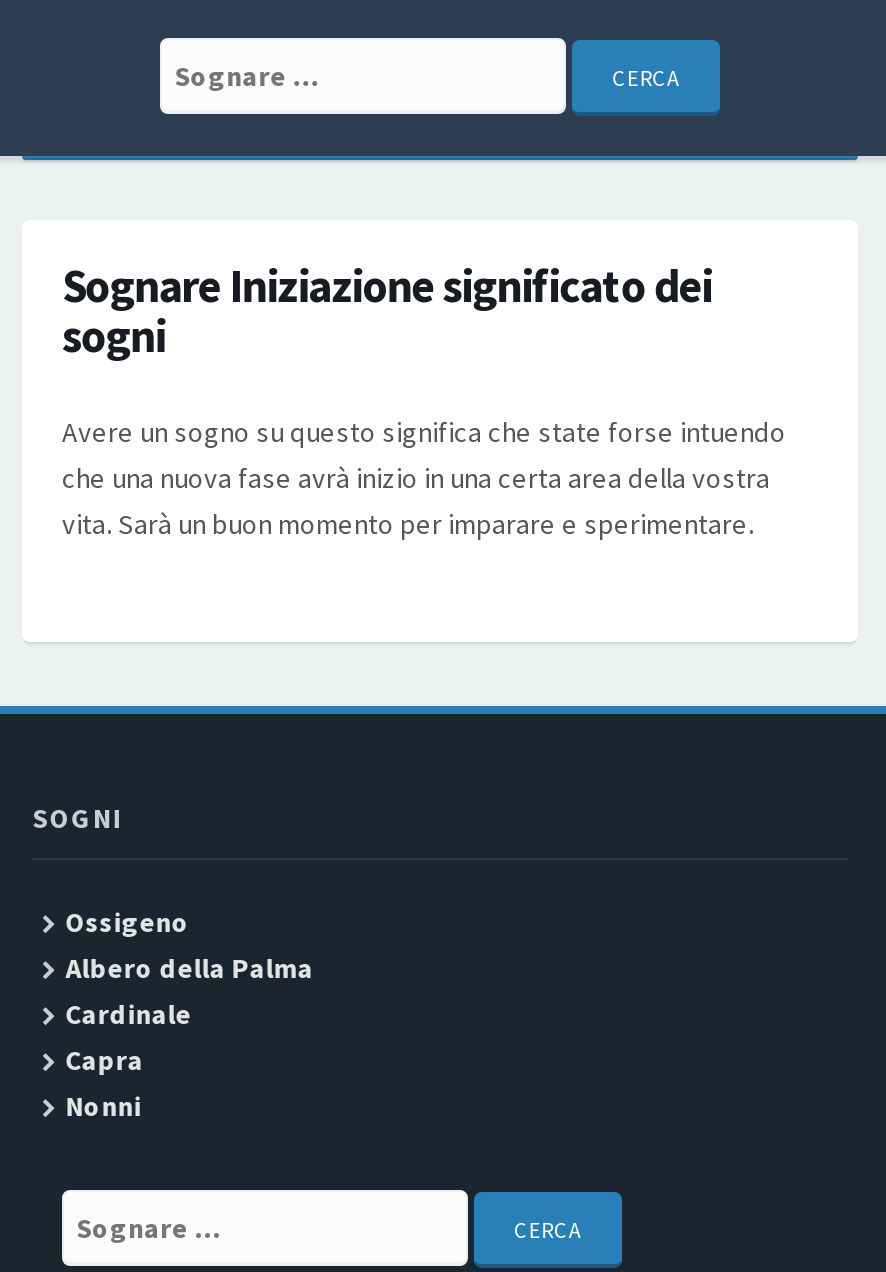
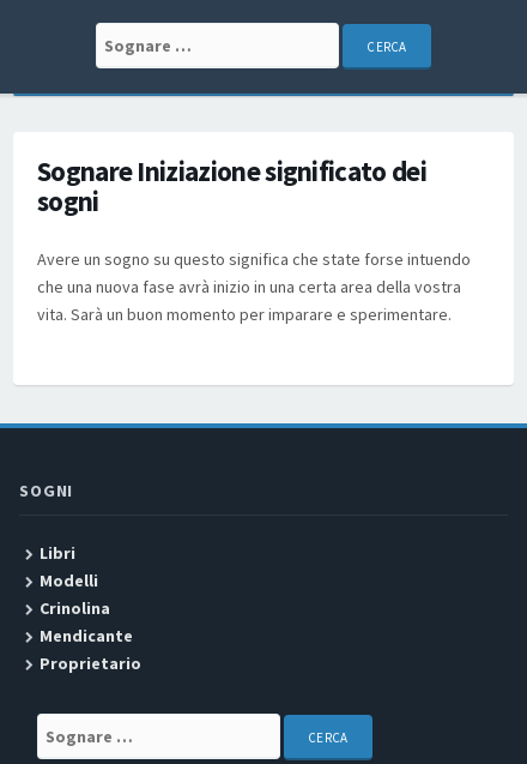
- Ossigeno
- Albero della Palma
- Cardinale
- Capra
- Nonni
+ Libri
+ Modelli
+ Crinolina
+ Mendicante
+ Proprietario
